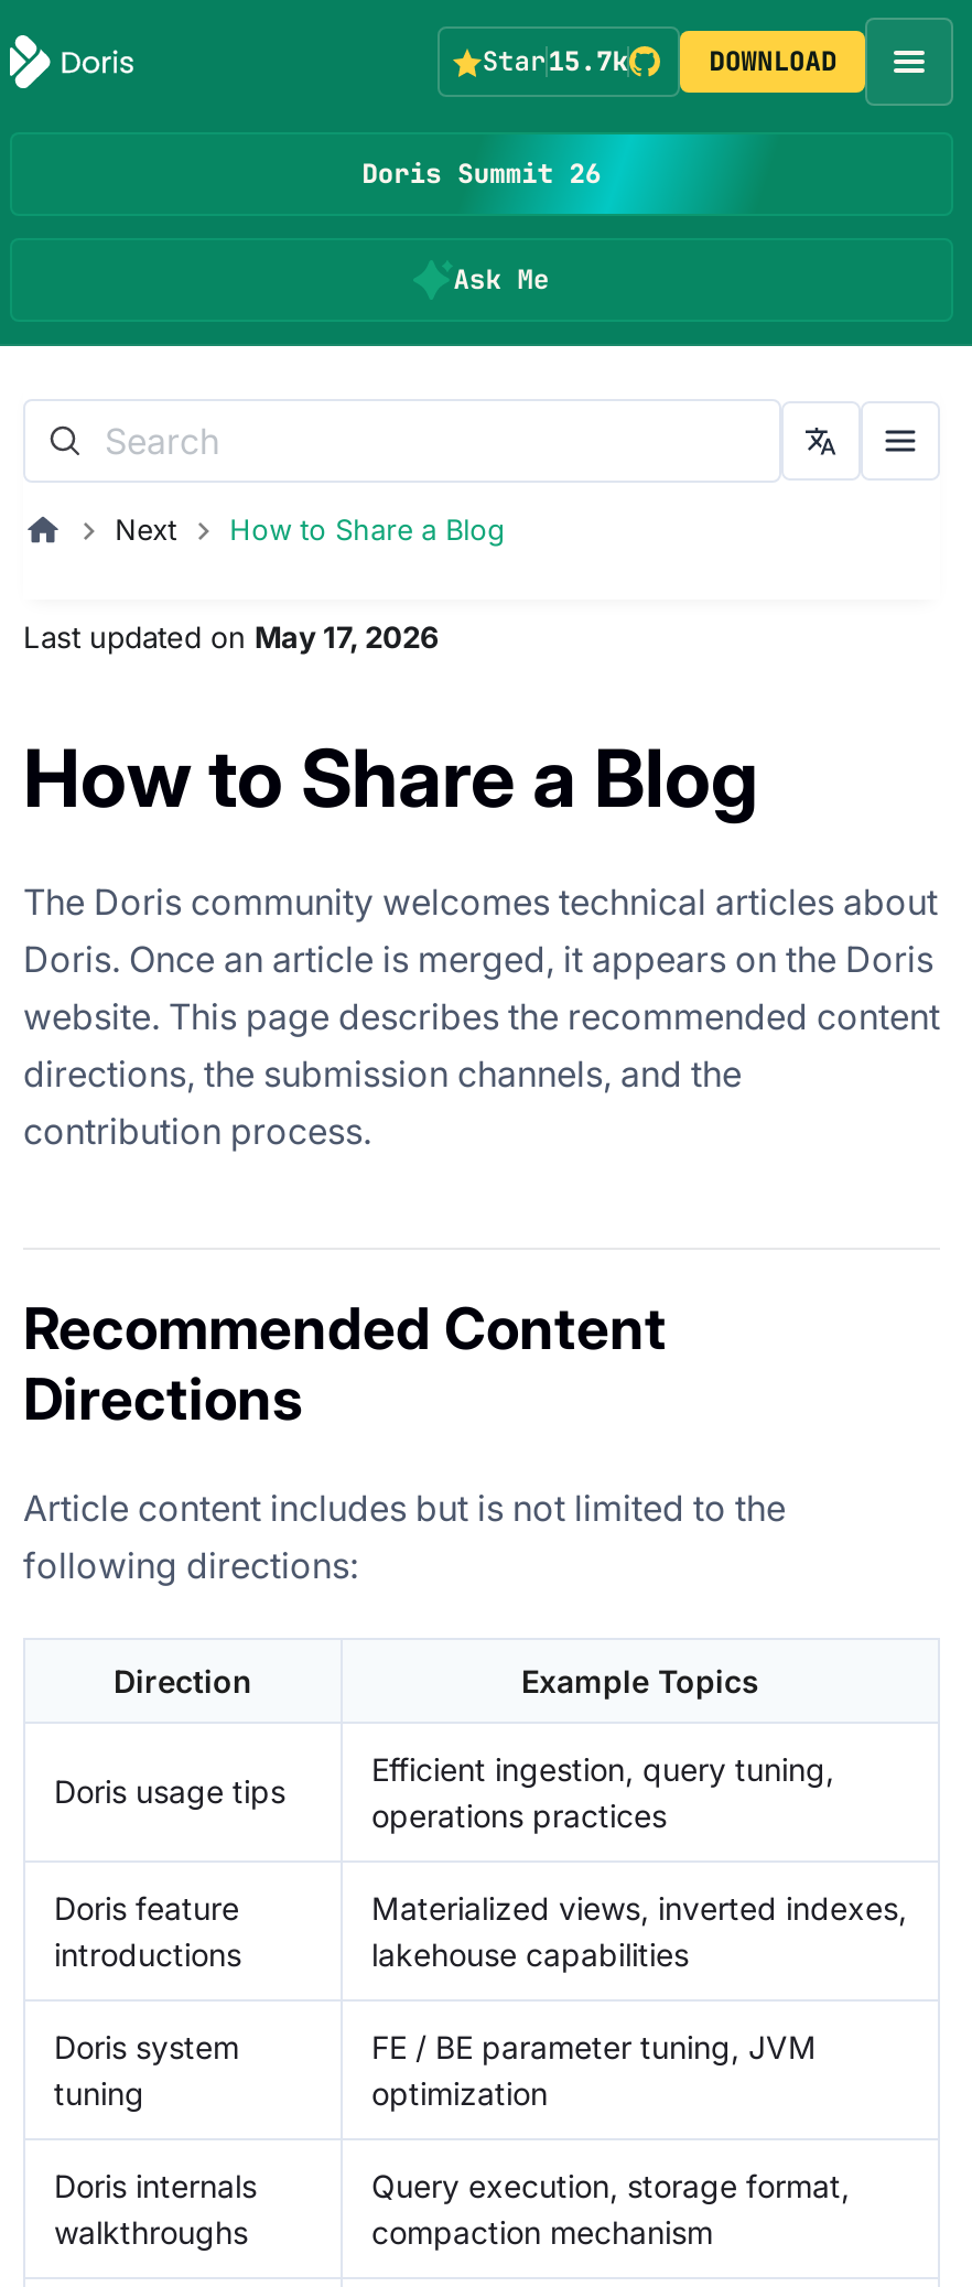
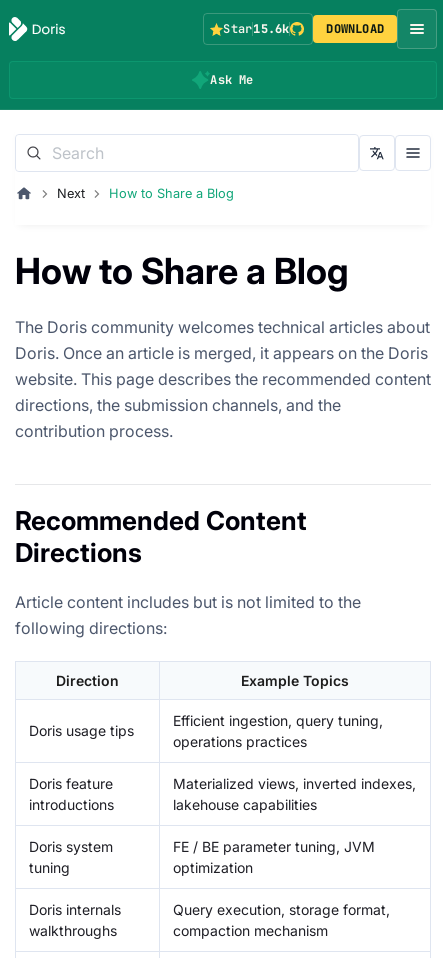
- Star15.7k
+ Star15.6k

- [image]
- Doris Summit 26

- Last updated on May 17, 2026
